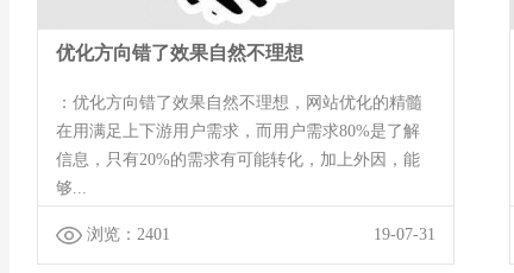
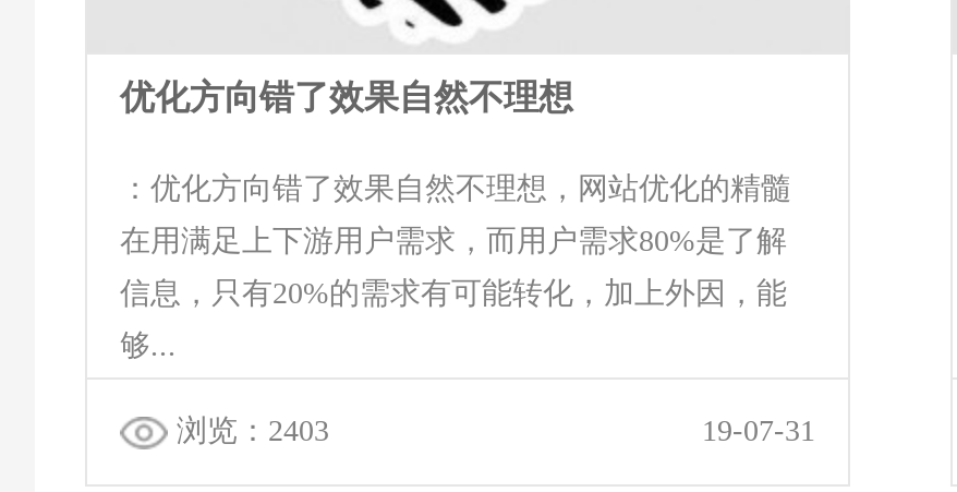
- 浏览：2401
+ 浏览：2403
